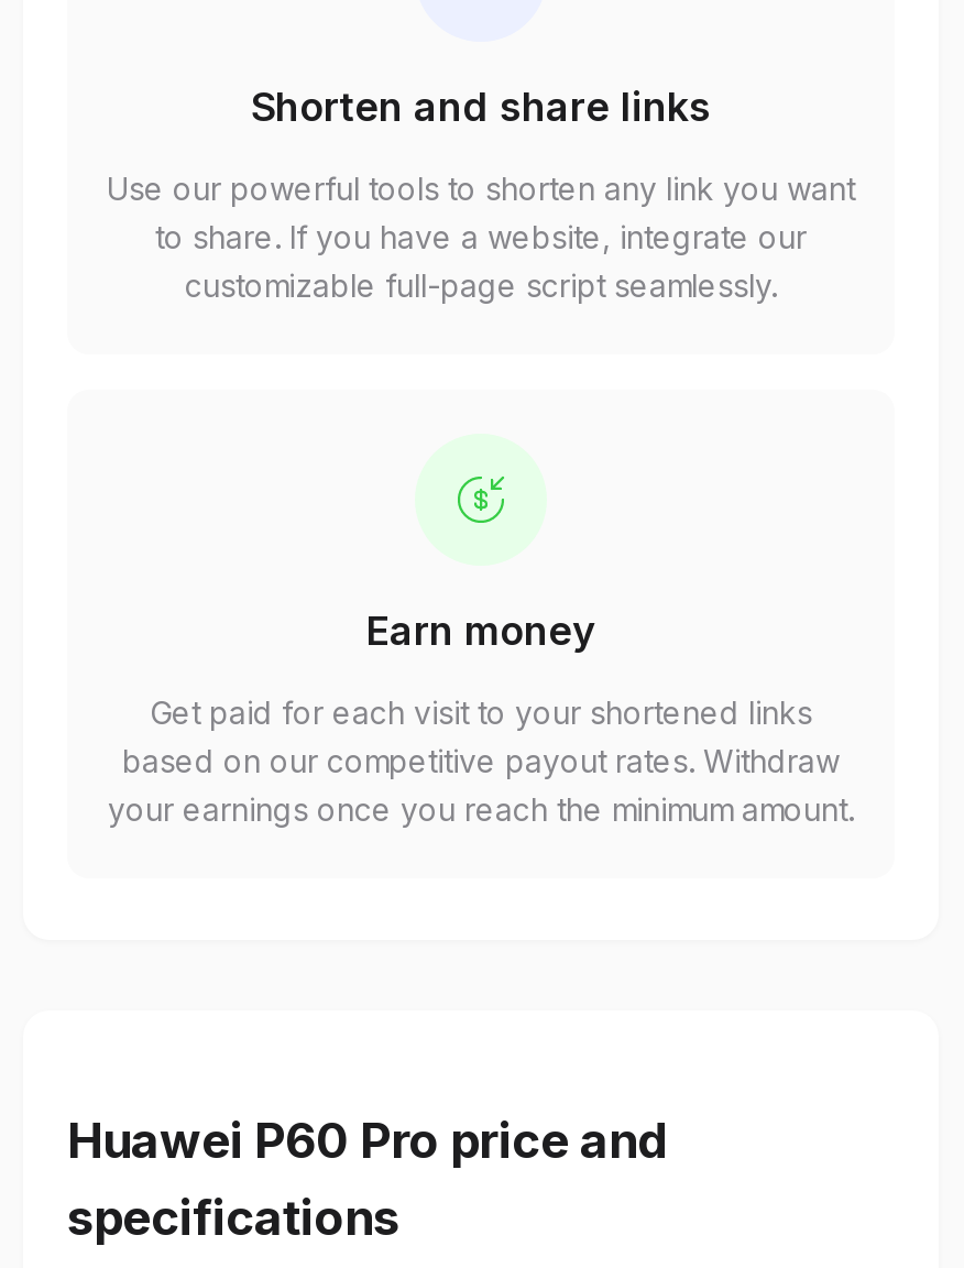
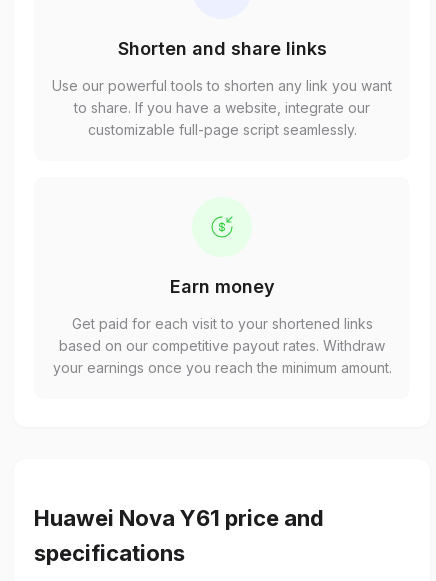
- Huawei P60 Pro price and
+ Huawei Nova Y61 price and
